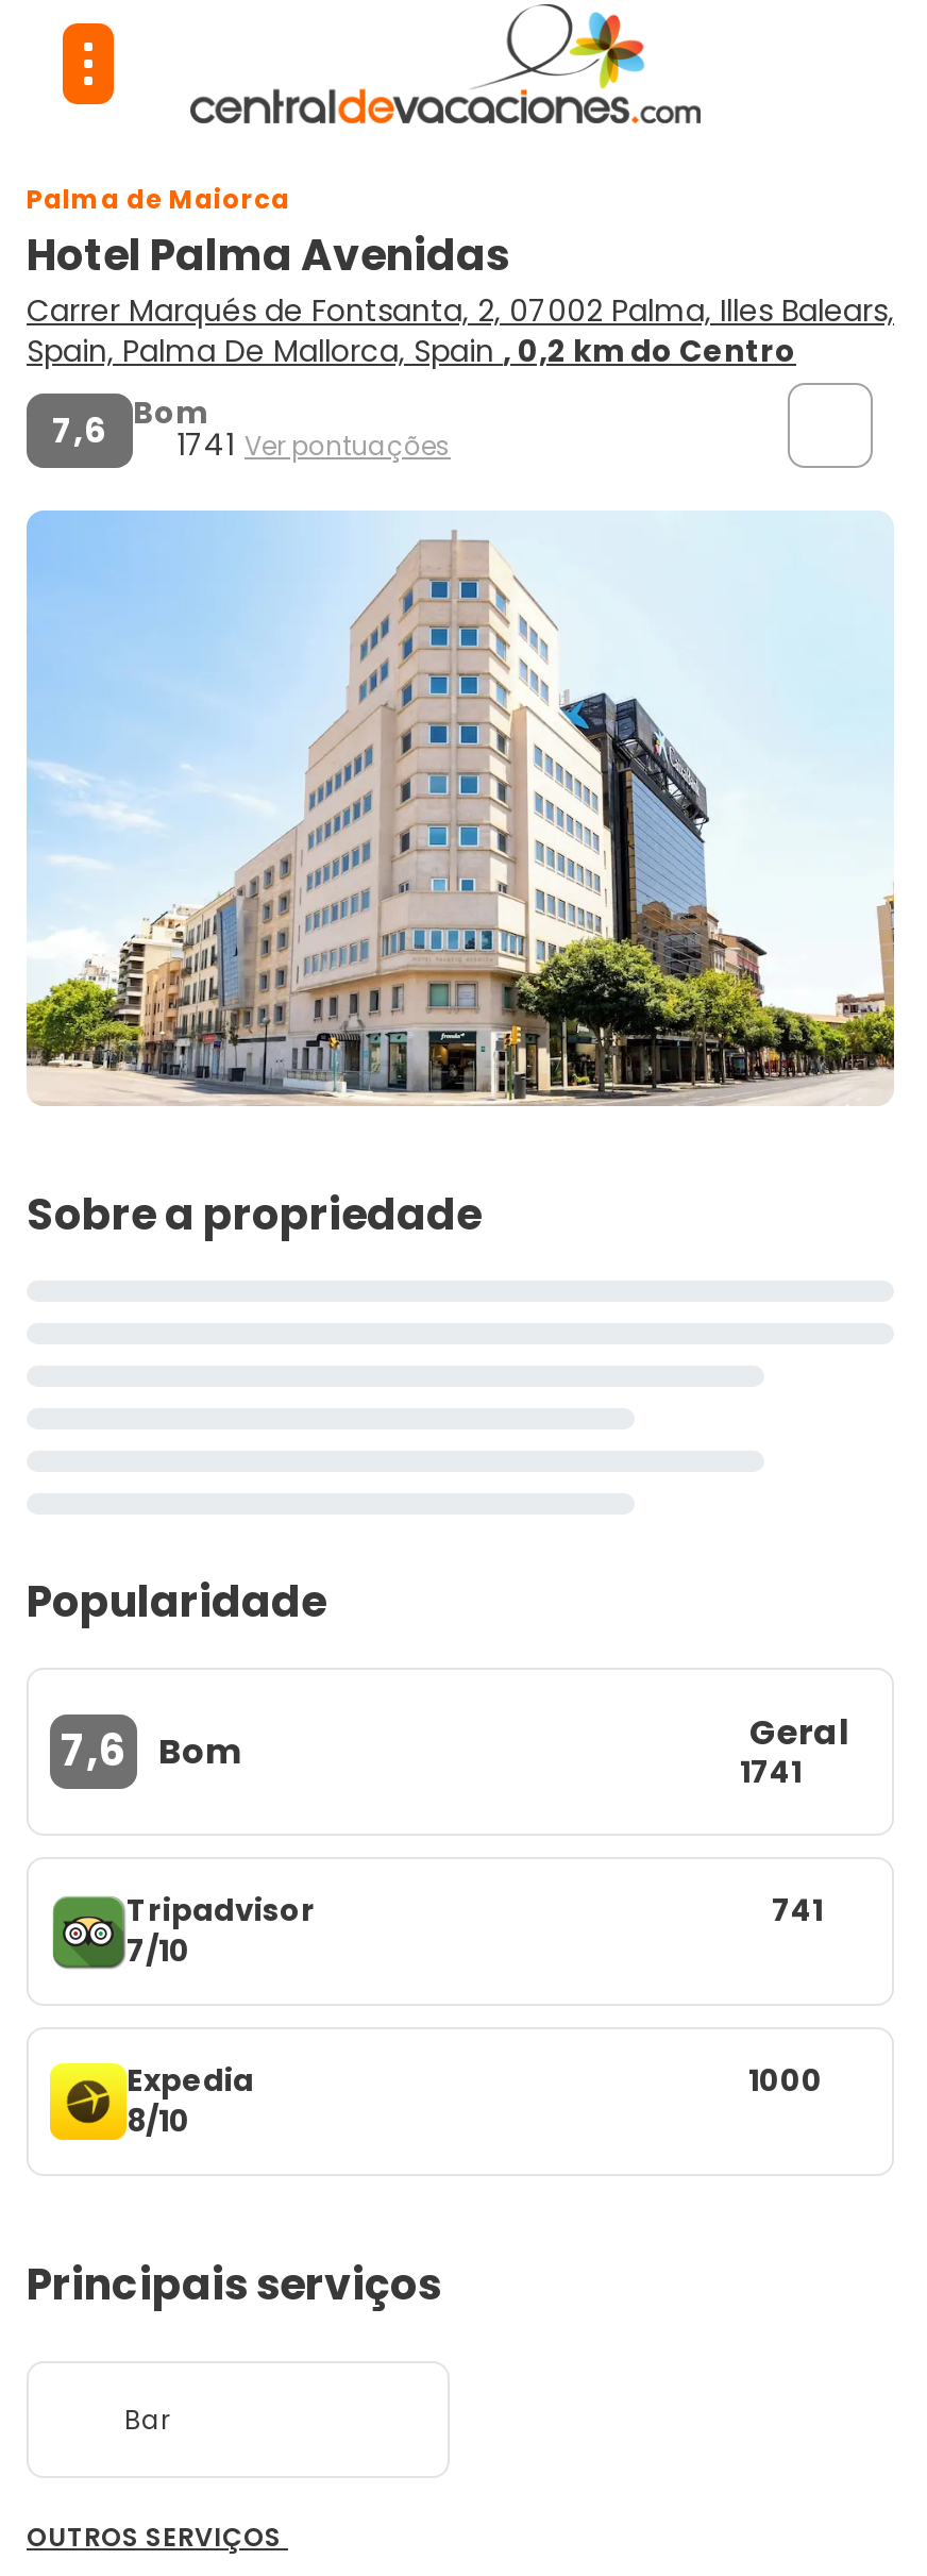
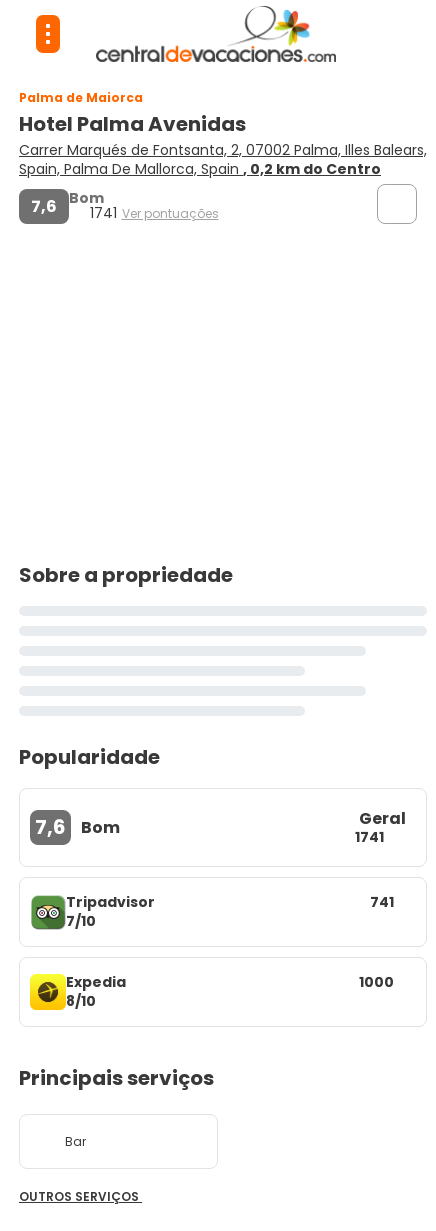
- [image]
